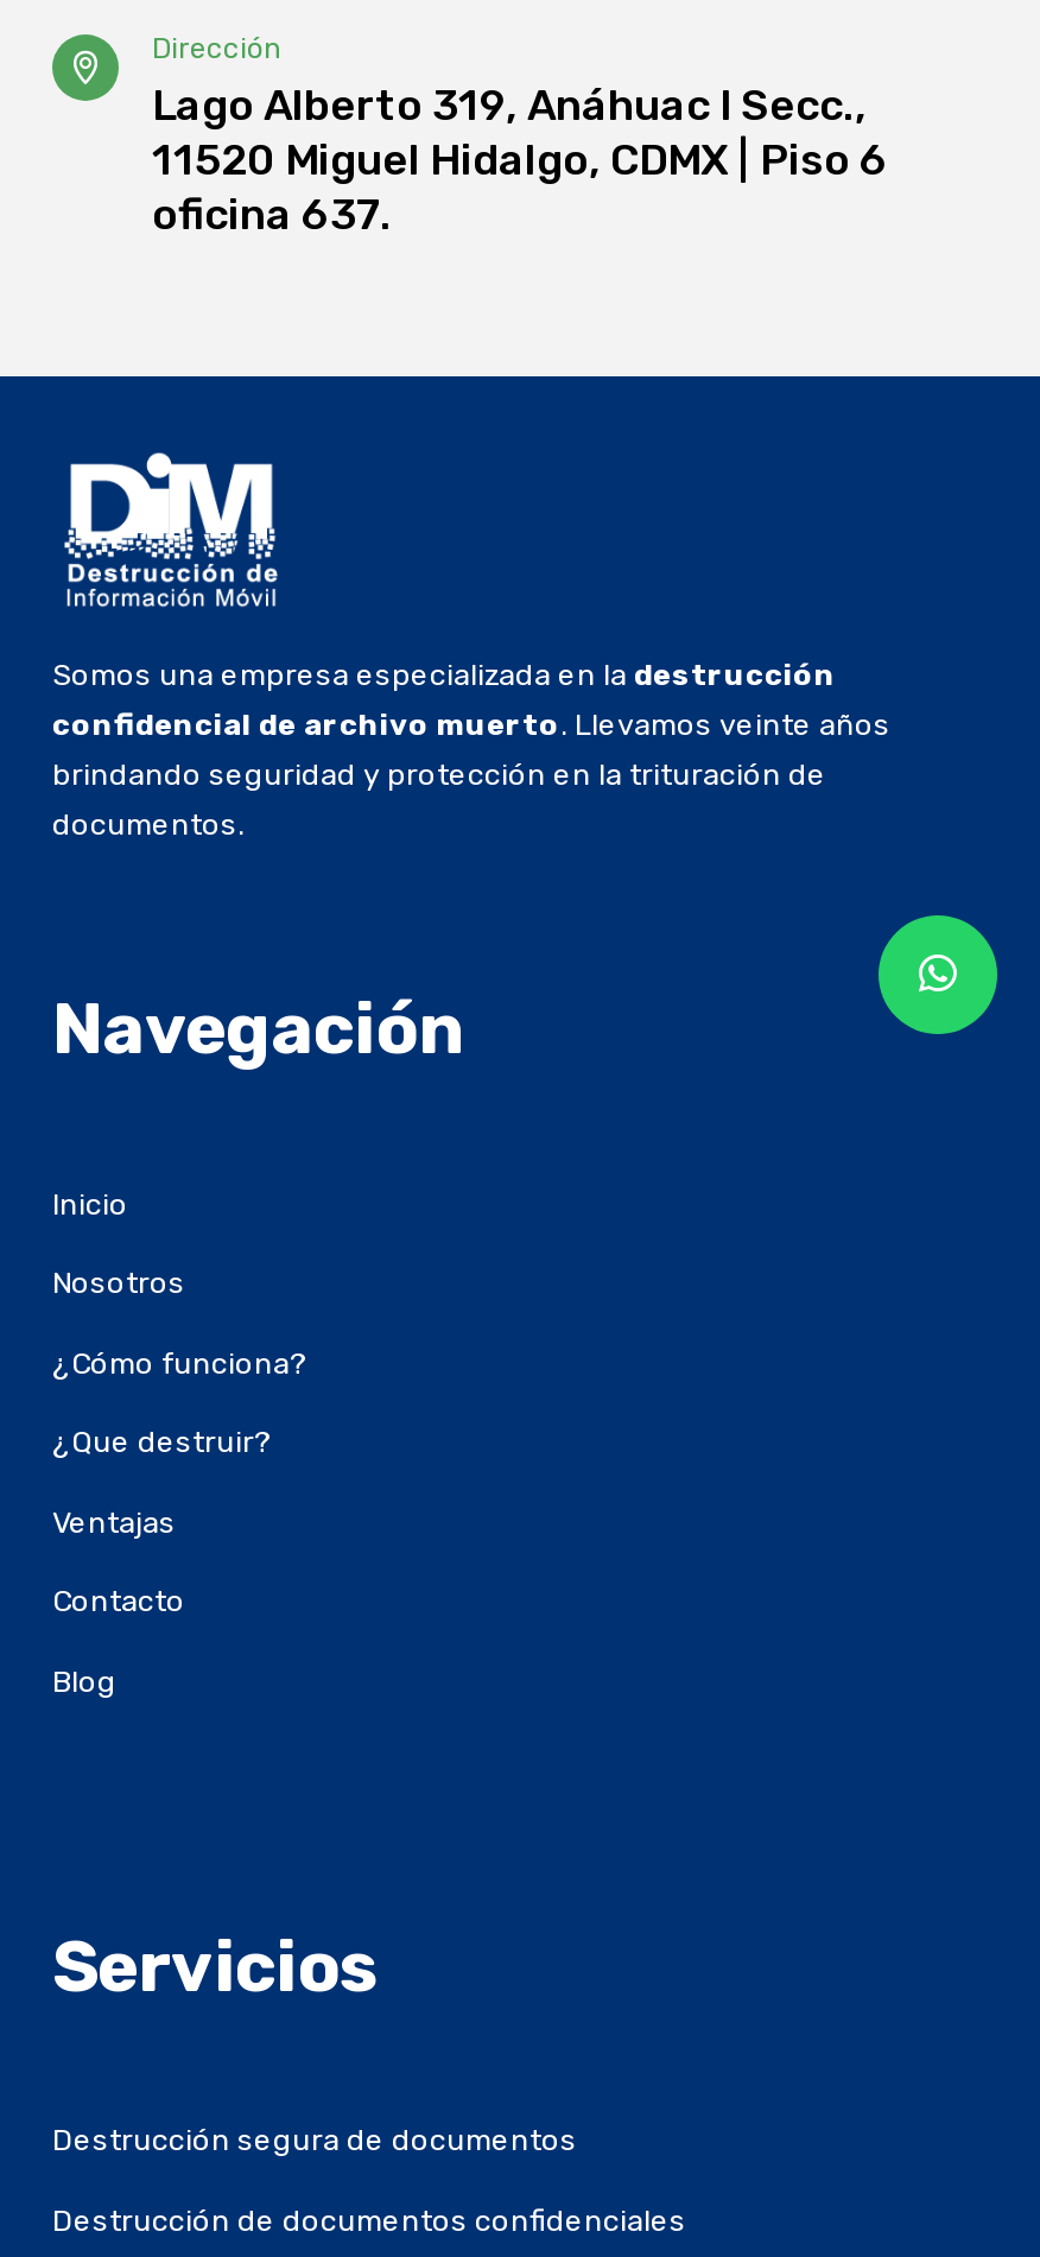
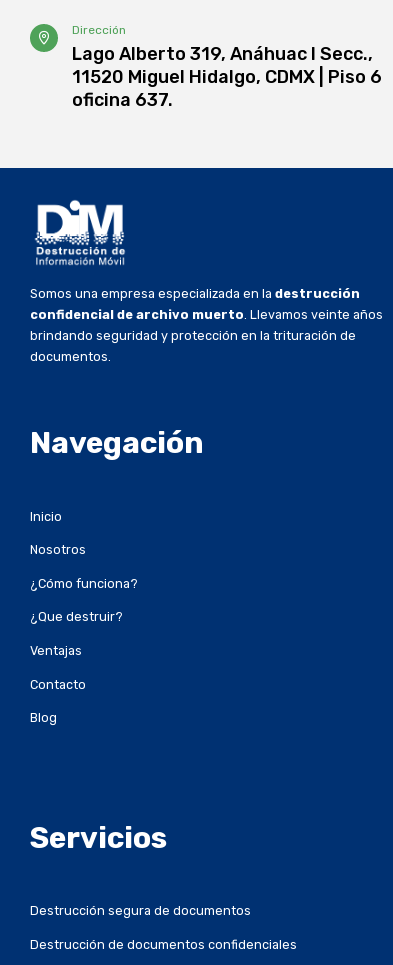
- [image]
